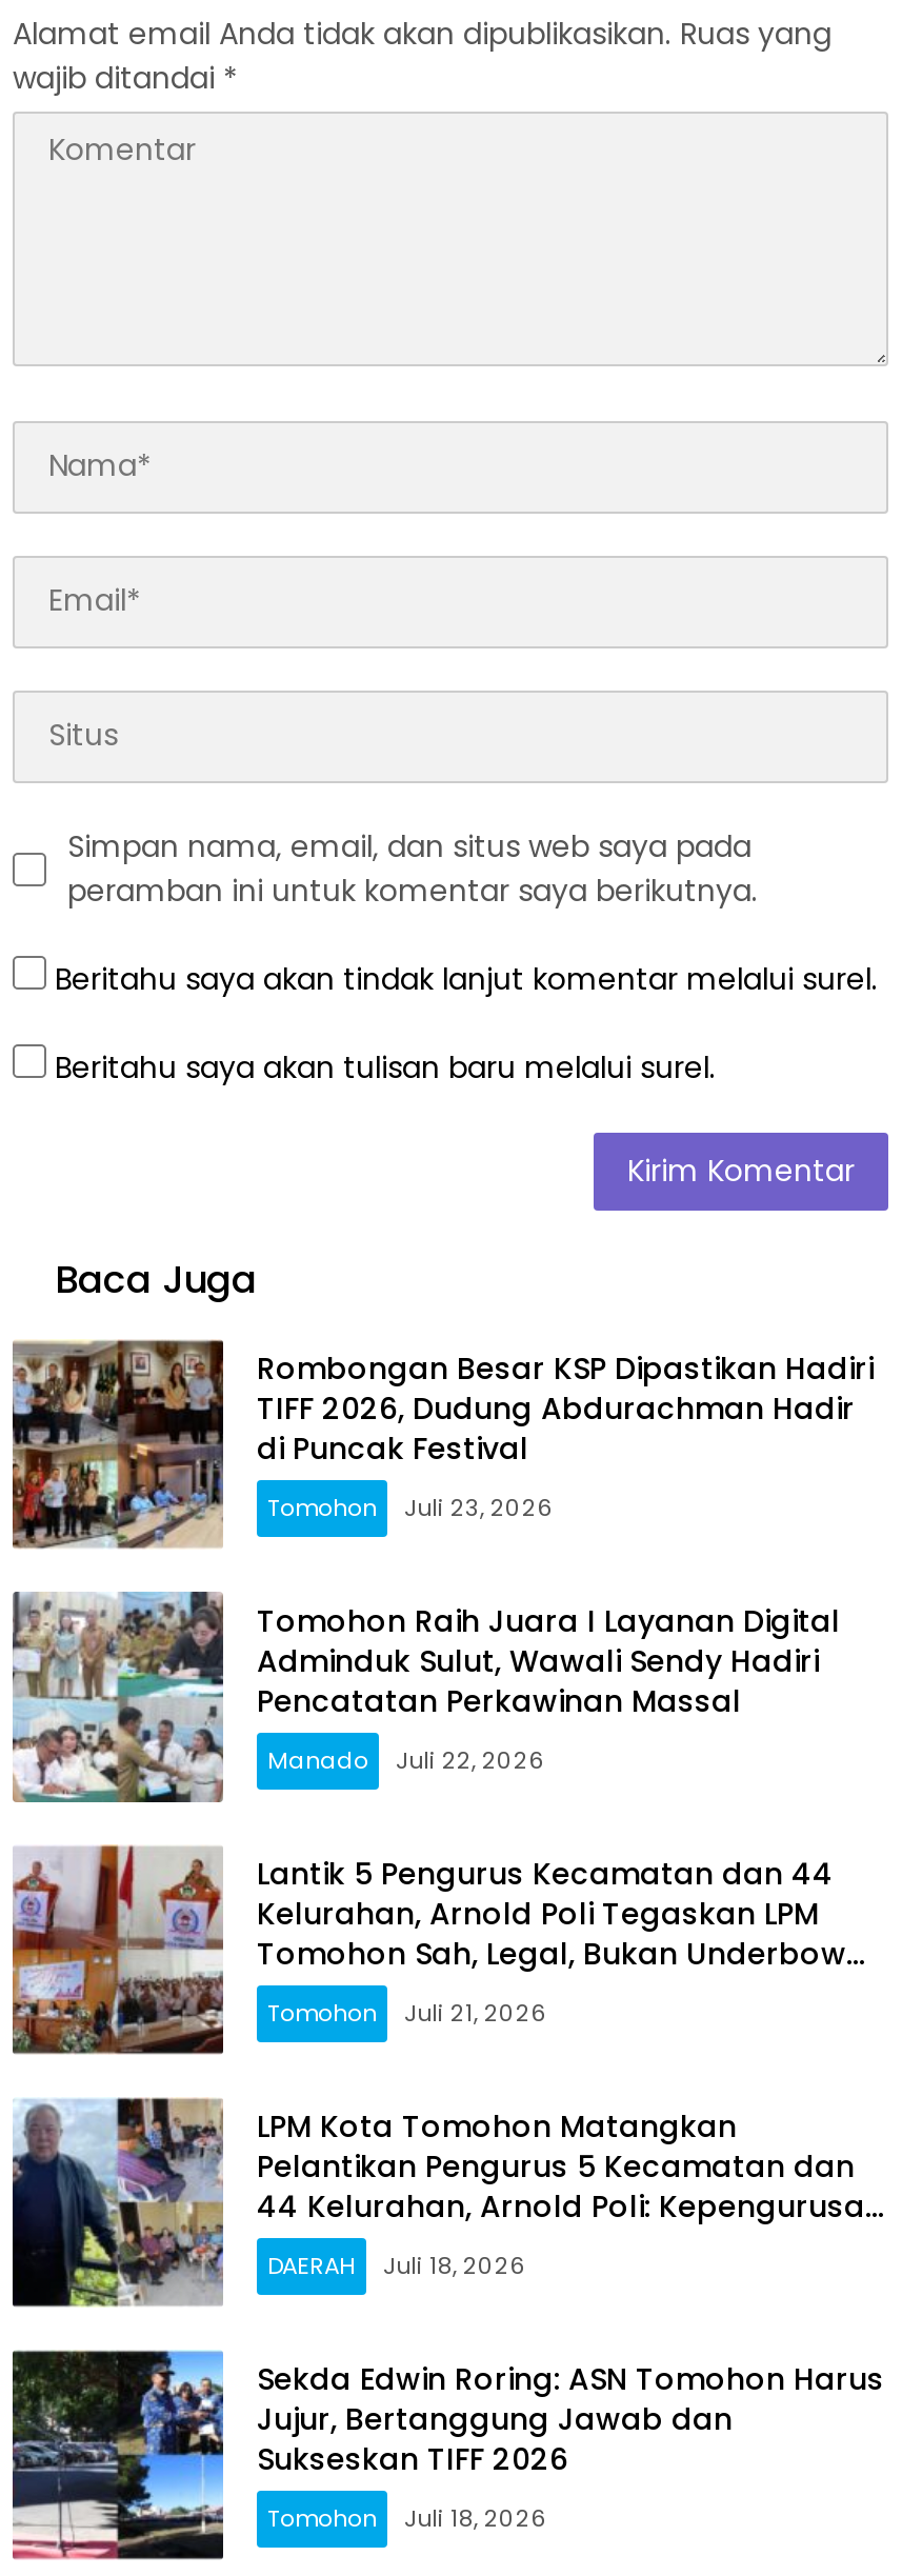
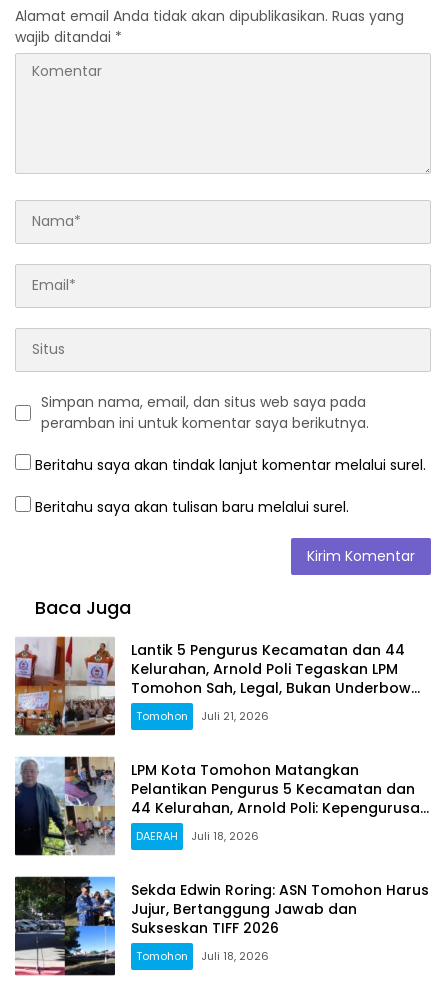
- [image]
- Rombongan Besar KSP Dipastikan Hadiri
- TIFF 2026, Dudung Abdurachman Hadir
- di Puncak Festival
- Tomohon
- Juli 23, 2026
- Tomohon Raih Juara I Layanan Digital
- Adminduk Sulut, Wawali Sendy Hadiri
- Pencatatan Perkawinan Massal
- Manado
- Juli 22, 2026

- [image]
